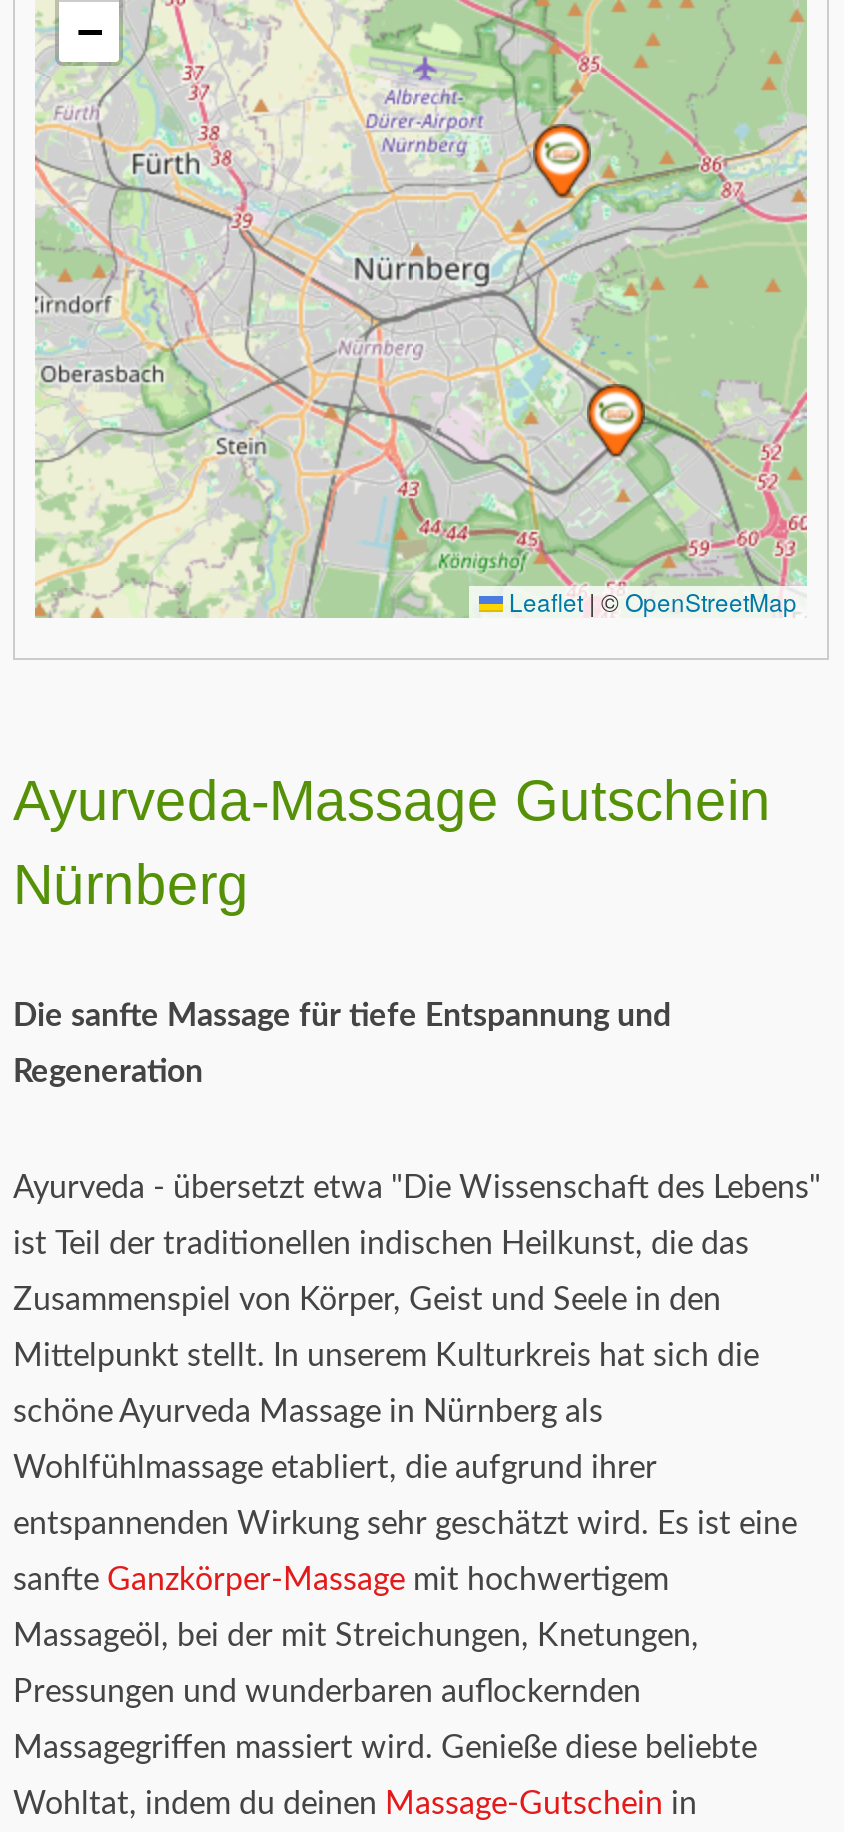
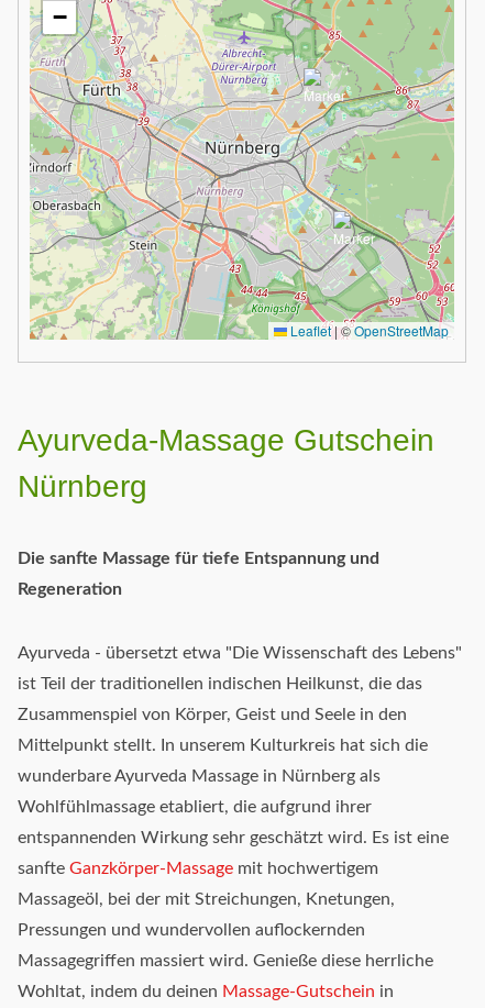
- [image]
+ [image]

- [image]
+ [image]

- schöne Ayurveda Massage in Nürnberg als
+ wunderbare Ayurveda Massage in Nürnberg als

- Pressungen und wunderbaren auflockernden
+ Pressungen und wundervollen auflockernden

- Massagegriffen massiert wird. Genieße diese beliebte
+ Massagegriffen massiert wird. Genieße diese herrliche
